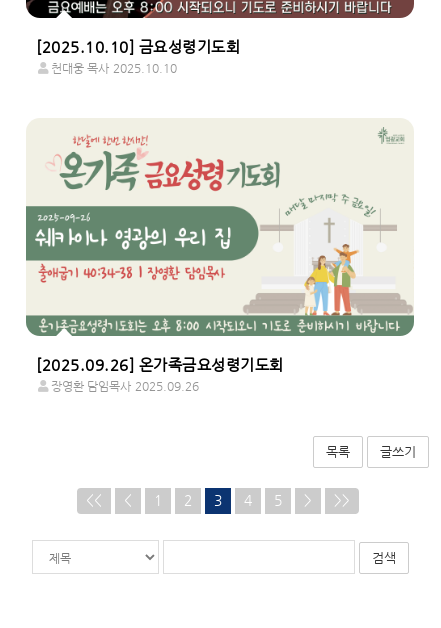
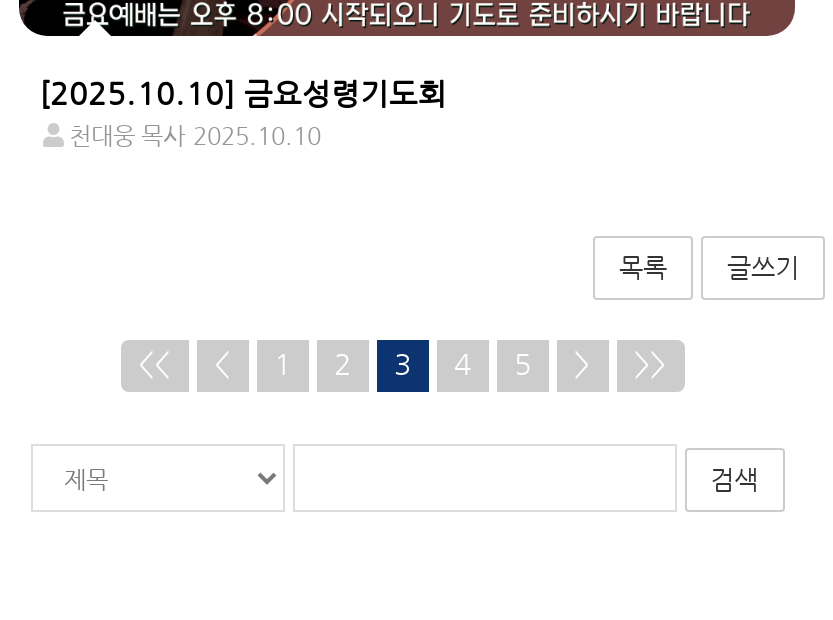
- [image]
- [2025.09.26] 온가족금요성령기도회
- 장영환 담임목사 2025.09.26
